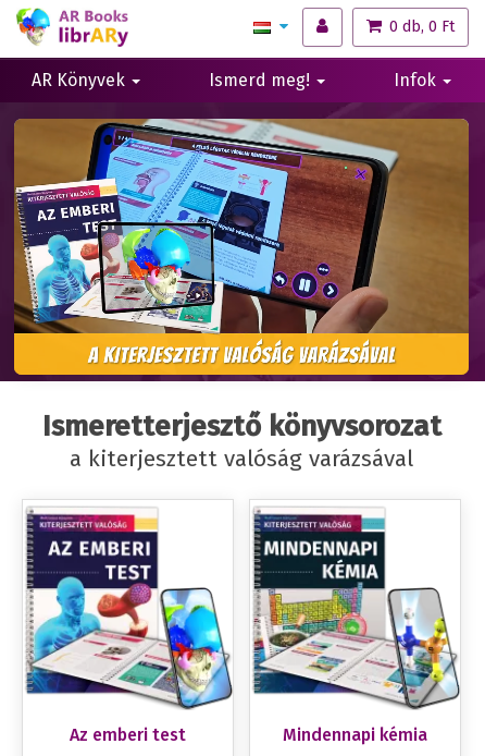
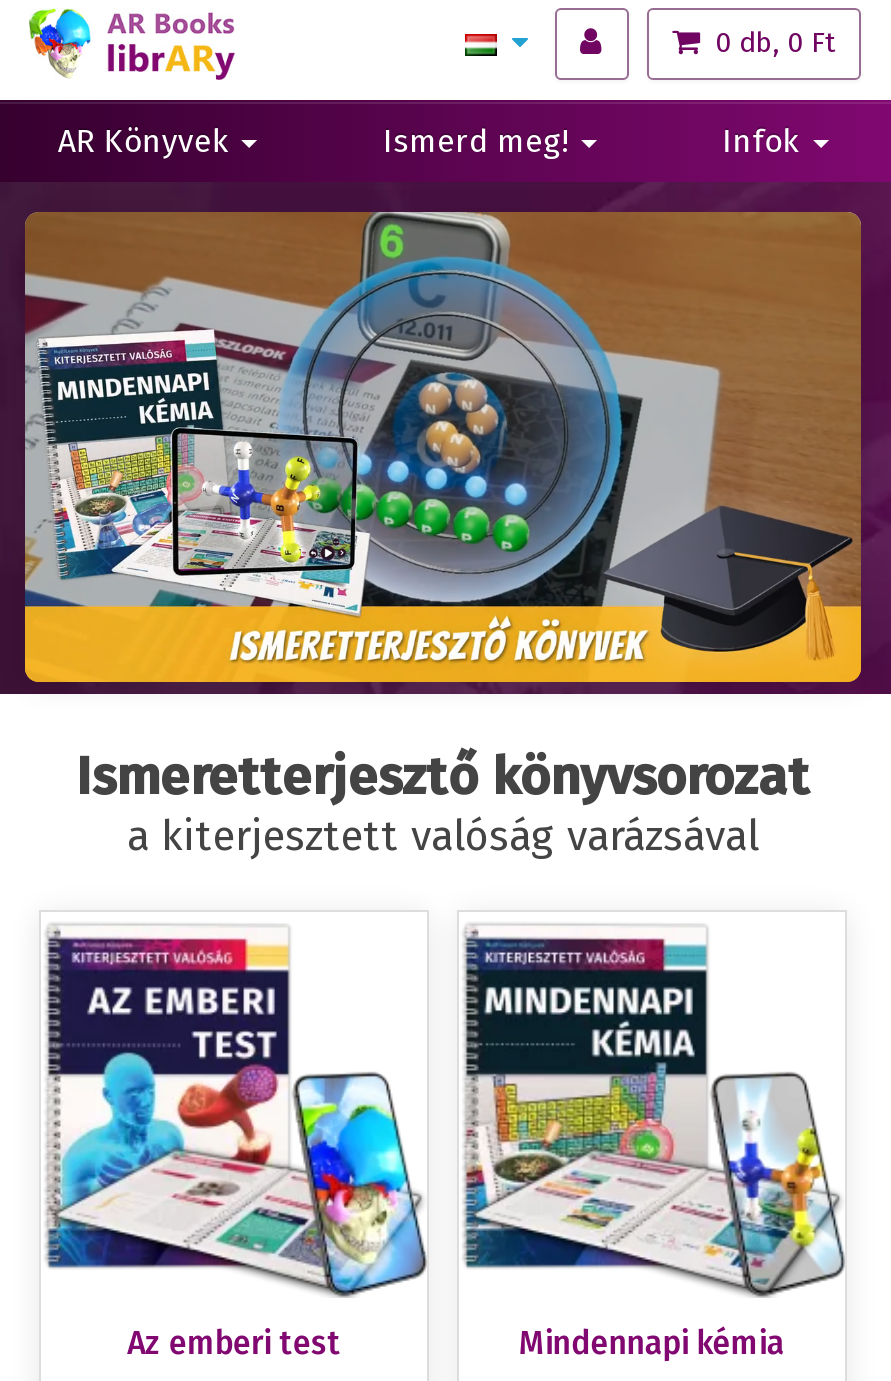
- [image]
+ [image]
